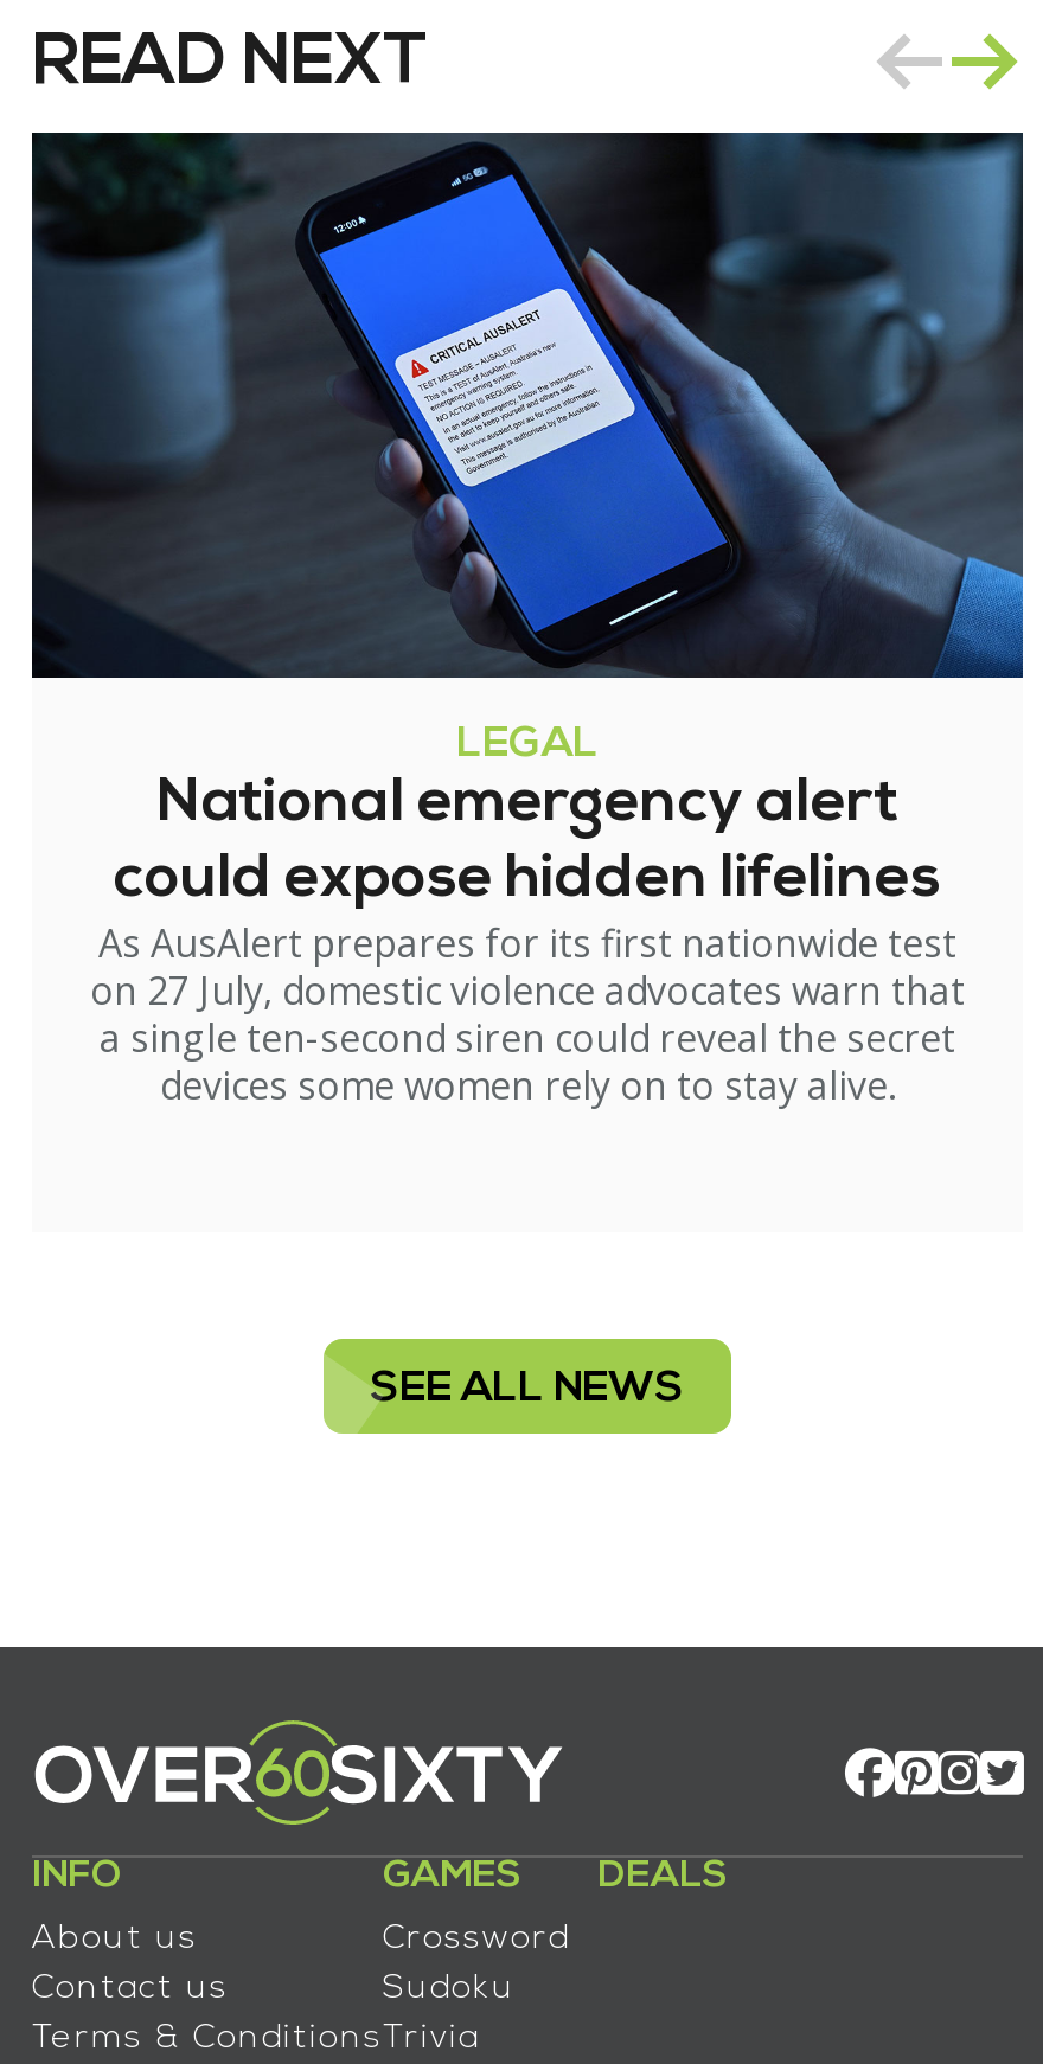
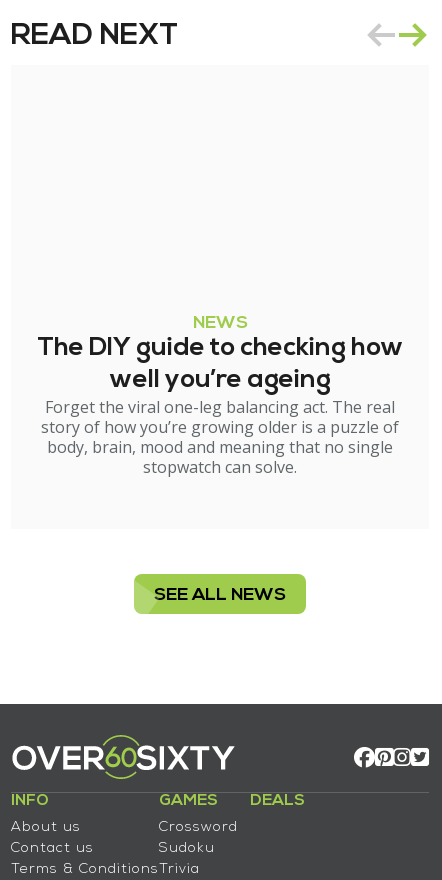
- [image]

- LEGAL
- National emergency alert
- could expose hidden lifelines
- As AusAlert prepares for its first nationwide test
- on 27 July, domestic violence advocates warn that
- a single ten-second siren could reveal the secret
- devices some women rely on to stay alive.
+ NEWS
+ The DIY guide to checking how
+ well you’re ageing
+ Forget the viral one-leg balancing act. The real
+ story of how you’re growing older is a puzzle of
+ body, brain, mood and meaning that no single
+ stopwatch can solve.
